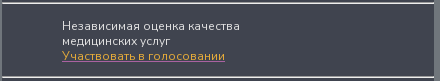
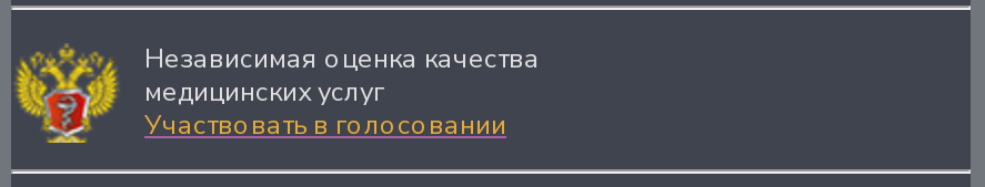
+ [image]
